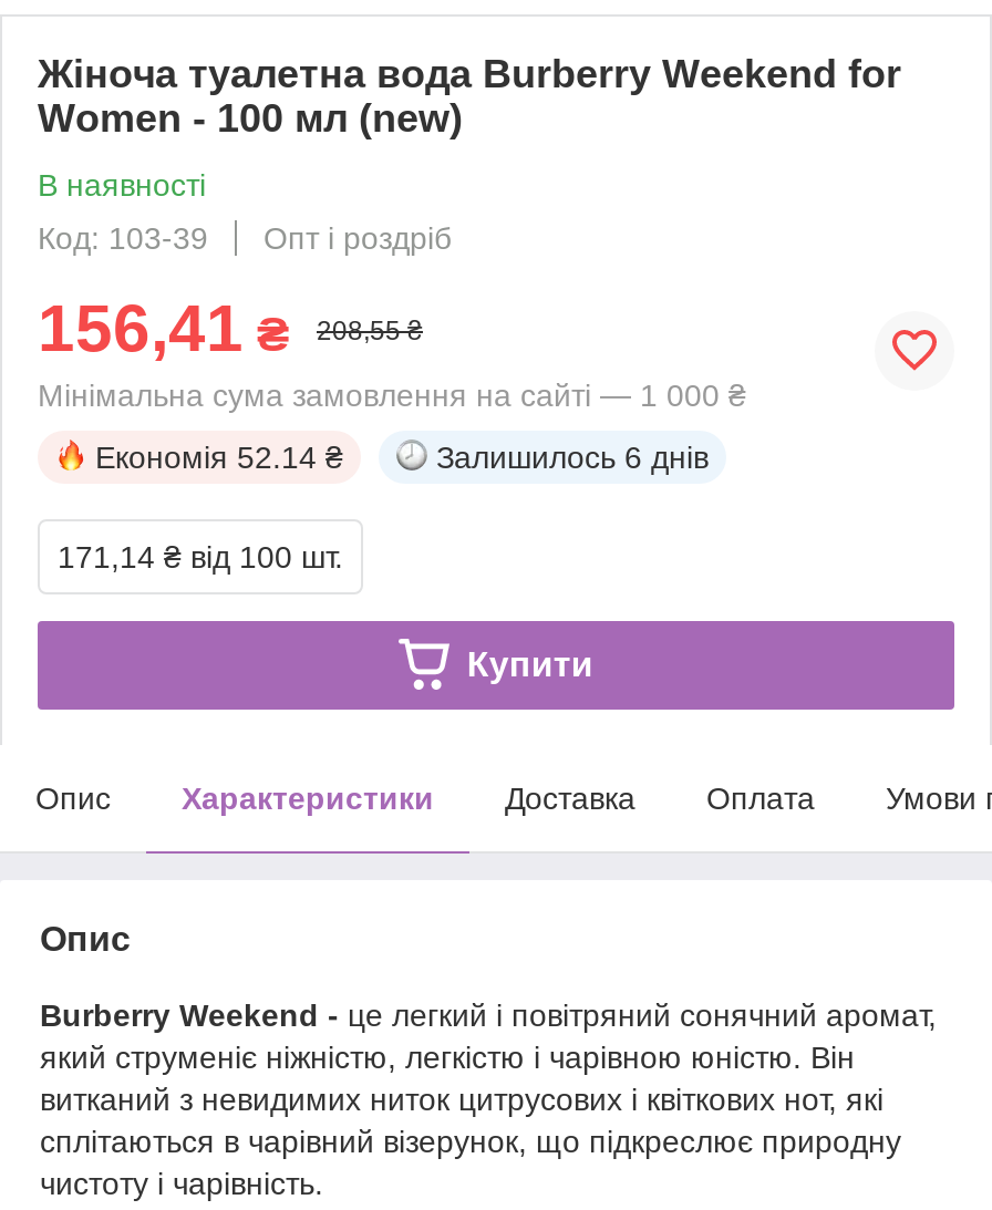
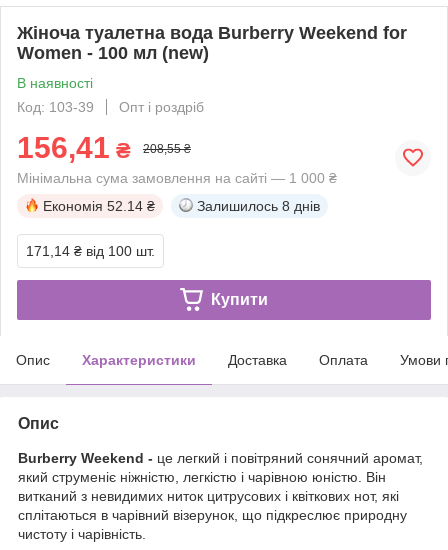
- Залишилось 6 днів
+ Залишилось 8 днів
